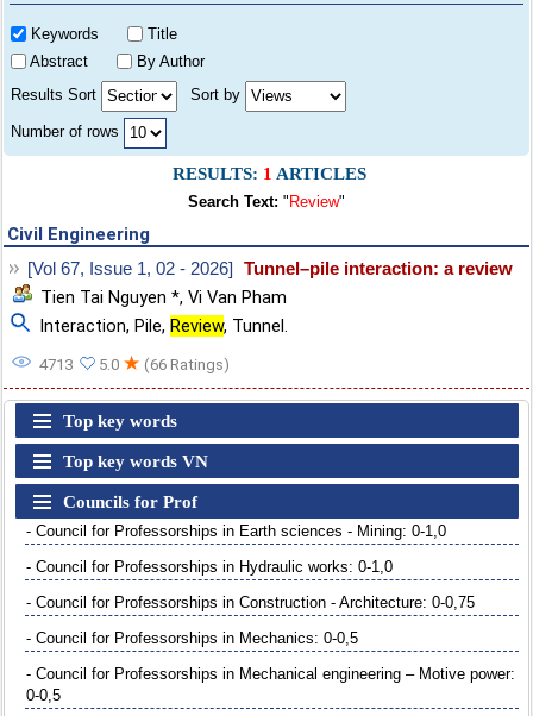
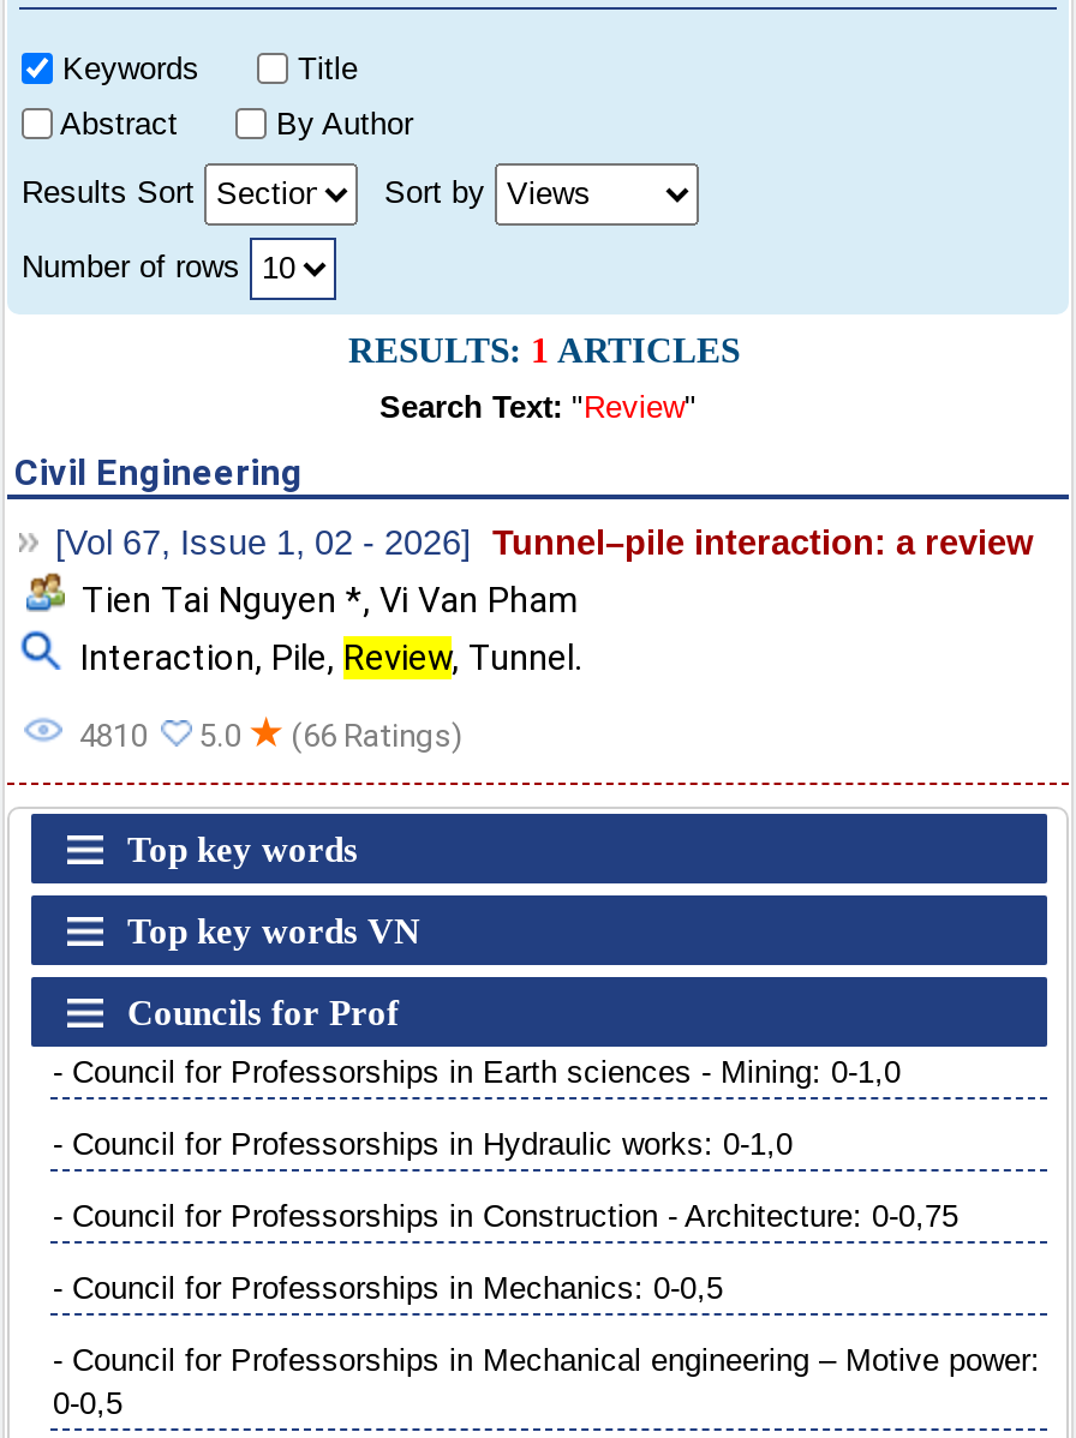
- 4713
+ 4810
